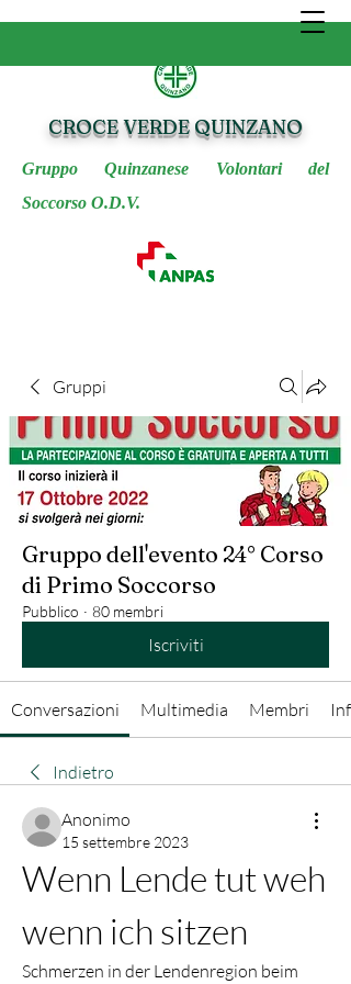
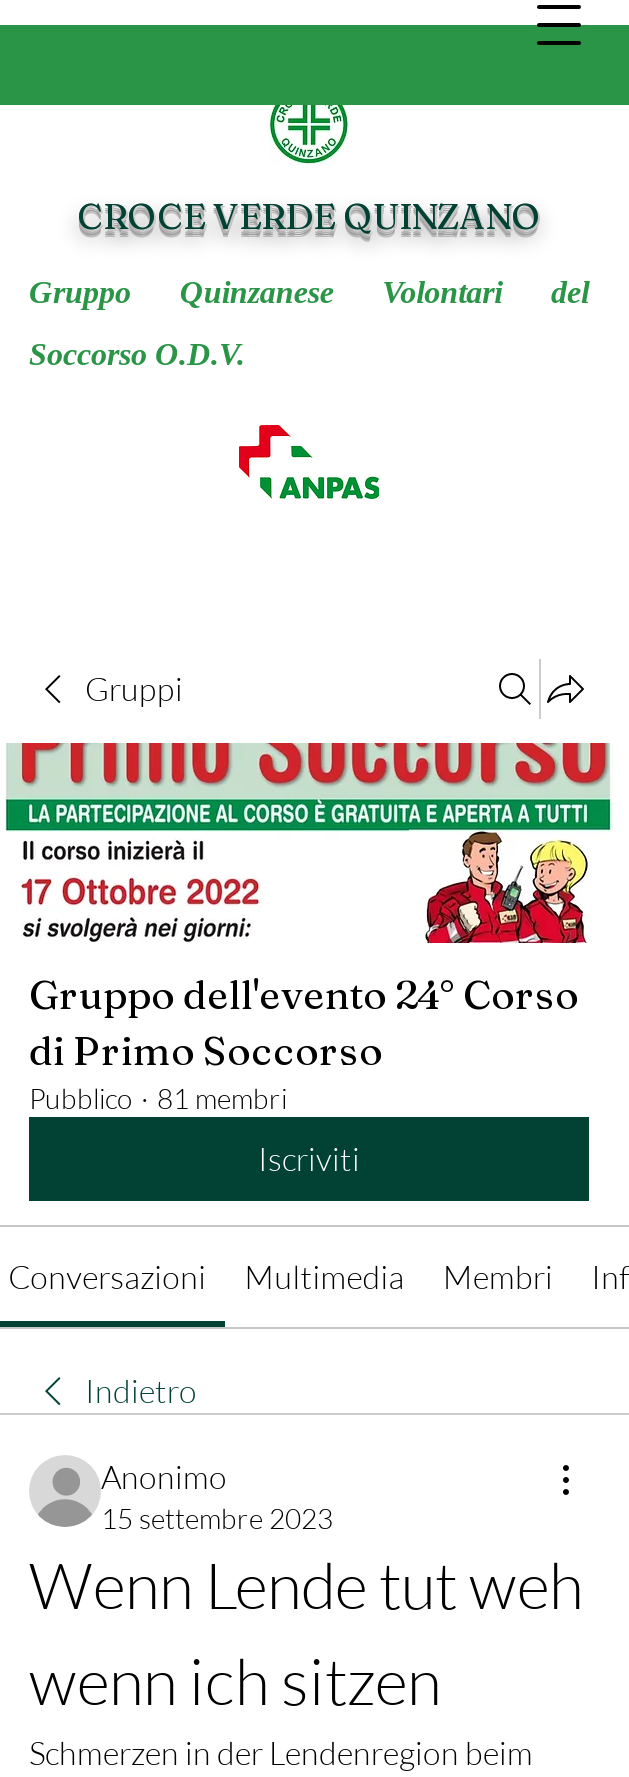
- Pubblico · 80 membri
+ Pubblico · 81 membri
